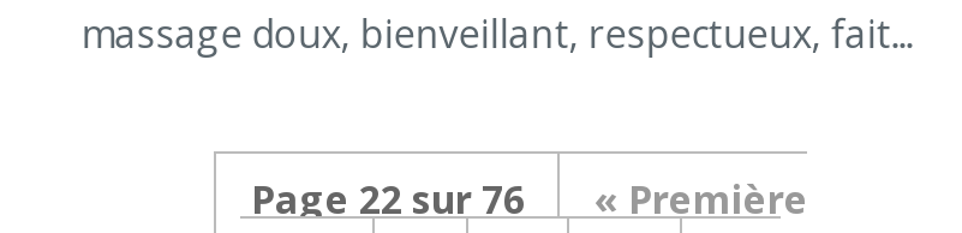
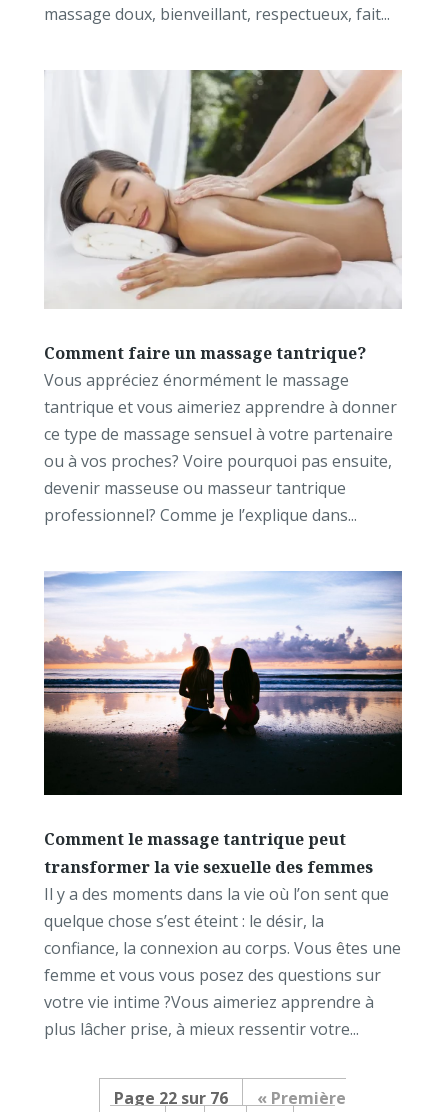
+ [image]
+ Comment le massage tantrique peut
+ transformer la vie sexuelle des femmes
+ Il y a des moments dans la vie où l’on sent que
+ quelque chose s’est éteint : le désir, la
+ confiance, la connexion au corps. Vous êtes une
+ femme et vous vous posez des questions sur
+ votre vie intime ?Vous aimeriez apprendre à
+ plus lâcher prise, à mieux ressentir votre...

+ [image]
+ Comment faire un massage tantrique?
+ Vous appréciez énormément le massage
+ tantrique et vous aimeriez apprendre à donner
+ ce type de massage sensuel à votre partenaire
+ ou à vos proches? Voire pourquoi pas ensuite,
+ devenir masseuse ou masseur tantrique
+ professionnel? Comme je l’explique dans...
